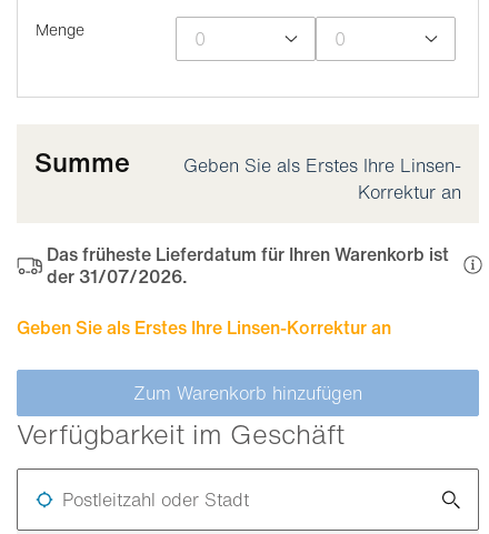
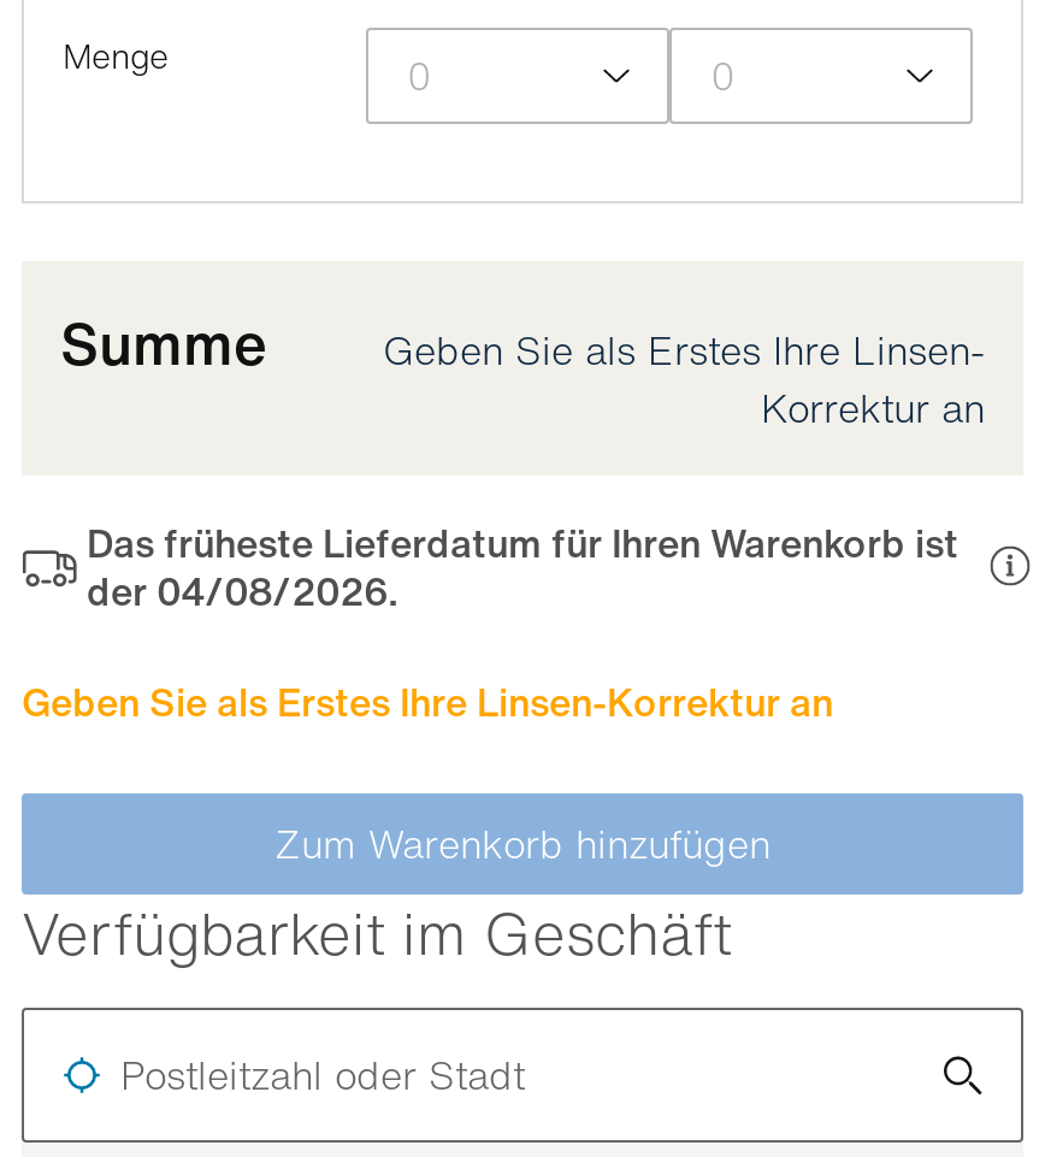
- der 31/07/2026.
+ der 04/08/2026.
